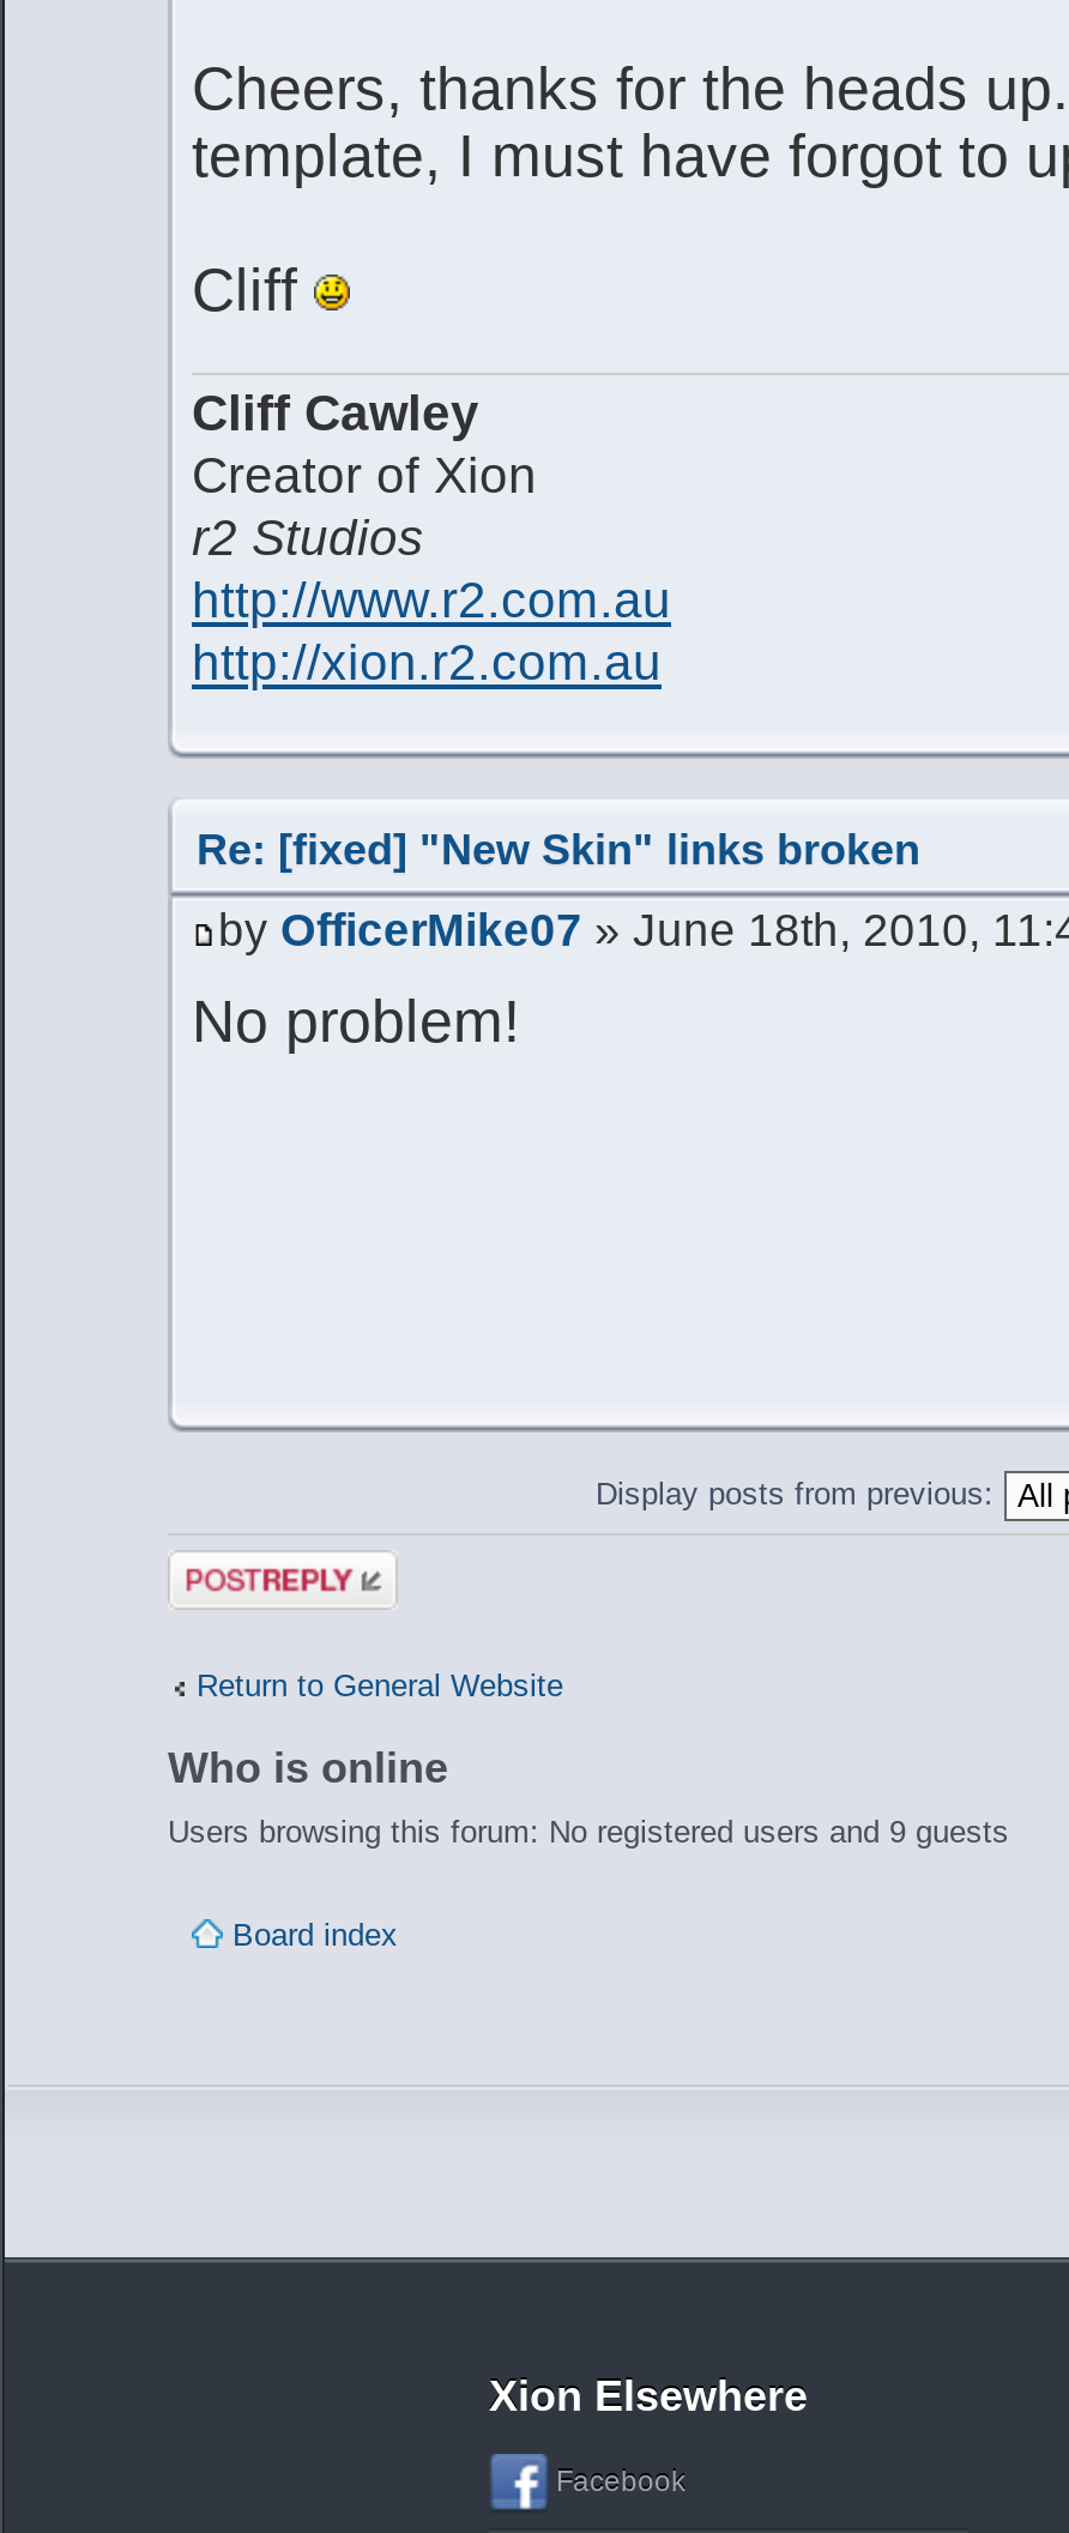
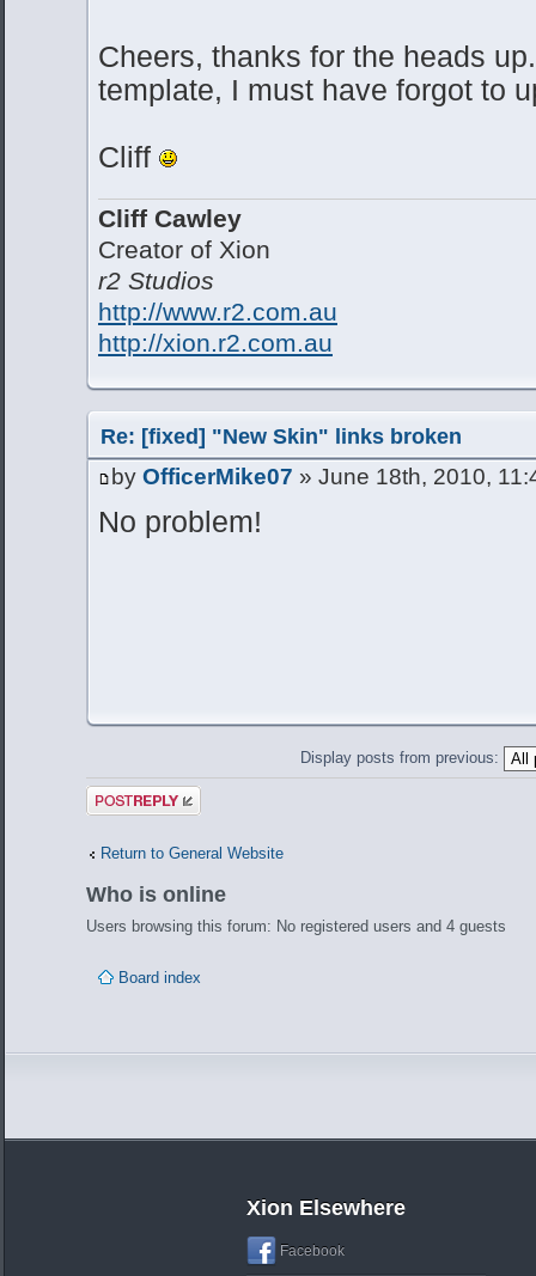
- Users browsing this forum: No registered users and 9 guests
+ Users browsing this forum: No registered users and 4 guests
